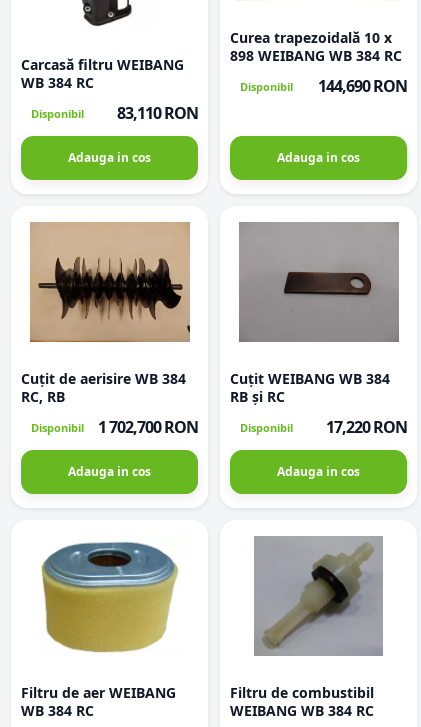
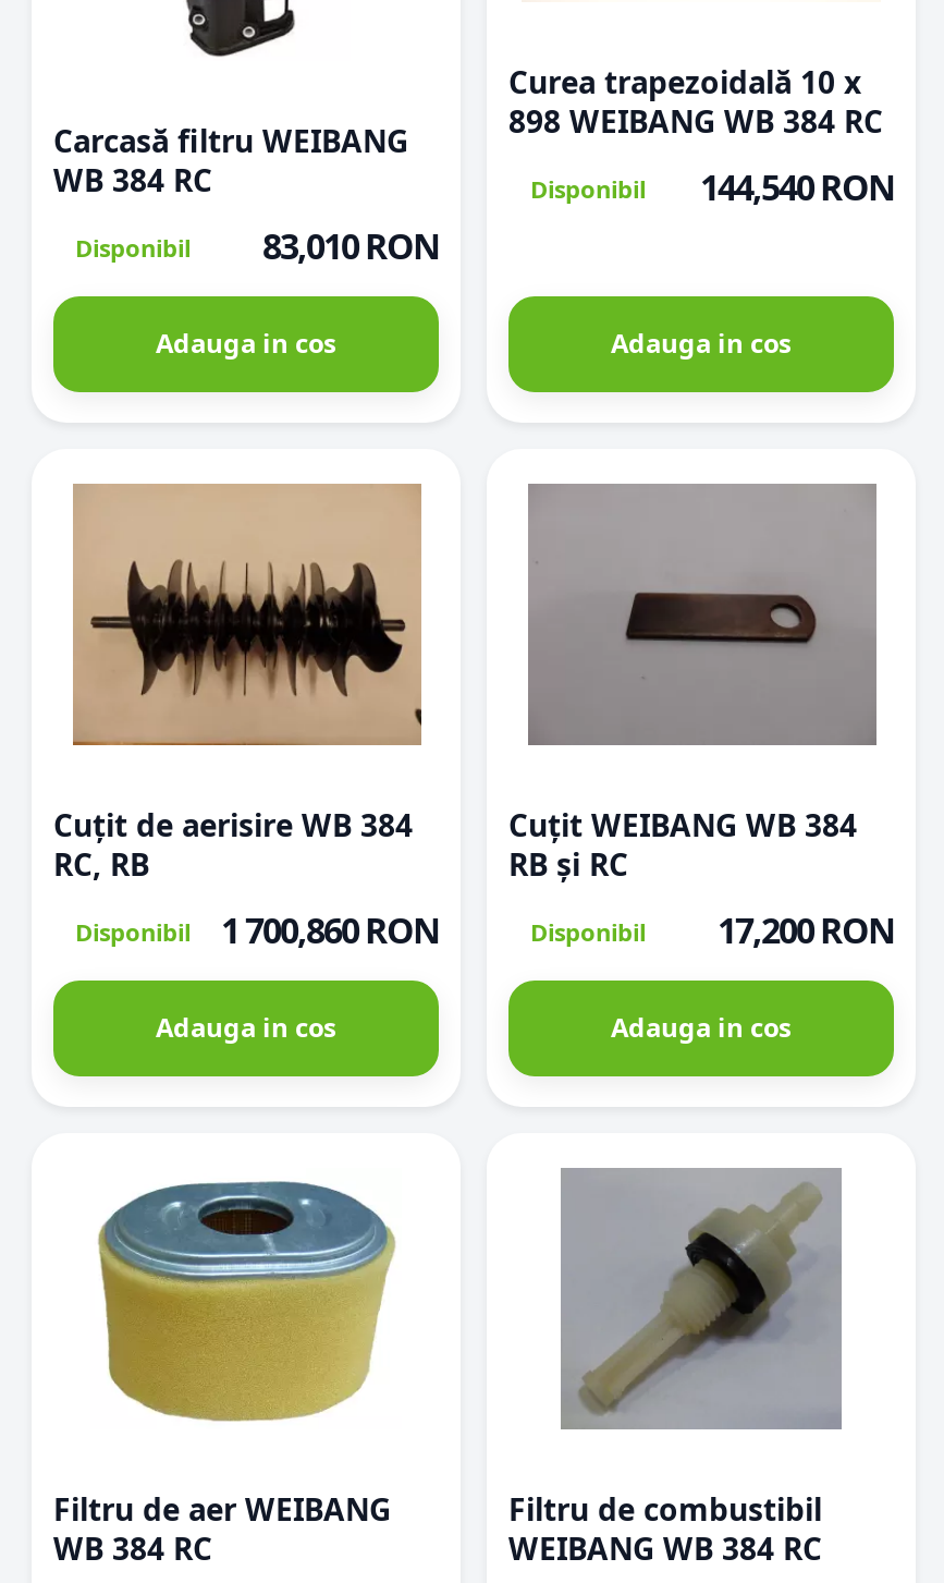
- Disponibil 144,690 RON
+ Disponibil 144,540 RON

- 83,110 RON
+ 83,010 RON

- Disponibil 1 702,700 RON
+ Disponibil 1 700,860 RON

- 17,220 RON
+ 17,200 RON
